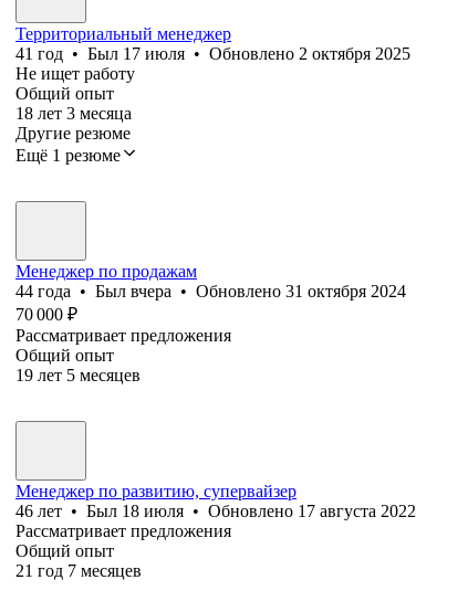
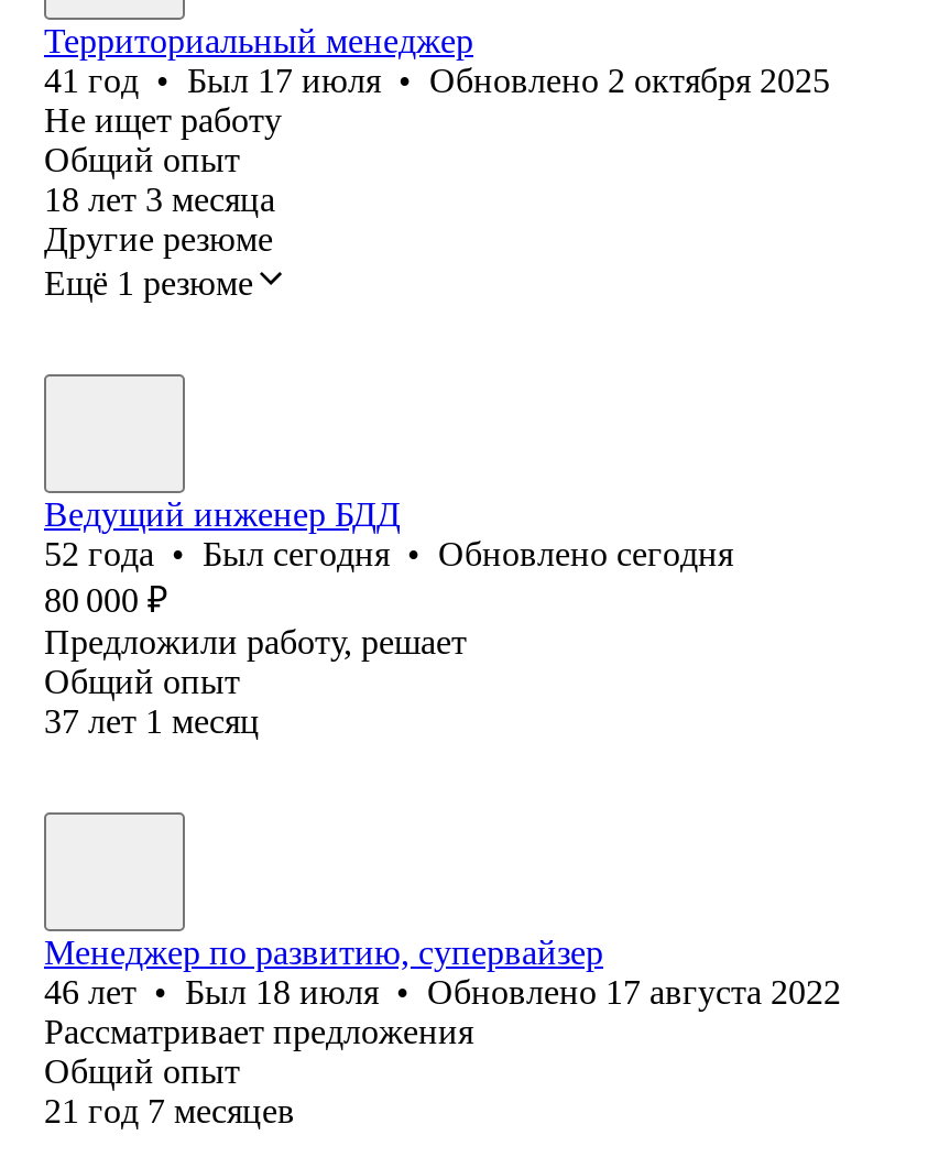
- Менеджер по продажам
- 44 года • Был вчера • Обновлено 31 октября 2024
- 70 000 ₽
- Рассматривает предложения
+ Ведущий инженер БДД
+ 52 года • Был сегодня • Обновлено сегодня
+ 80 000 ₽
+ Предложили работу, решает

- 19 лет 5 месяцев
+ 37 лет 1 месяц
